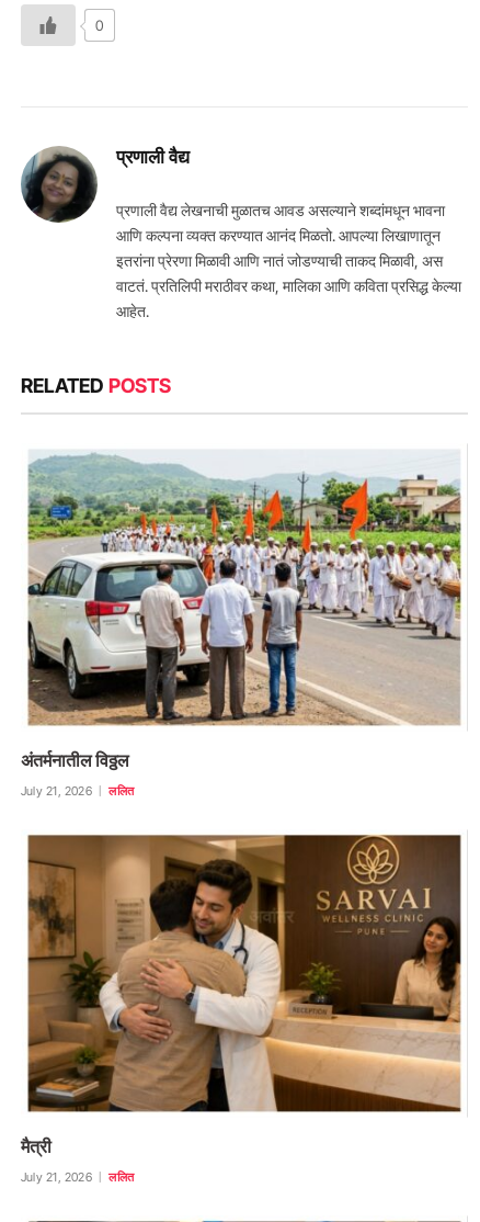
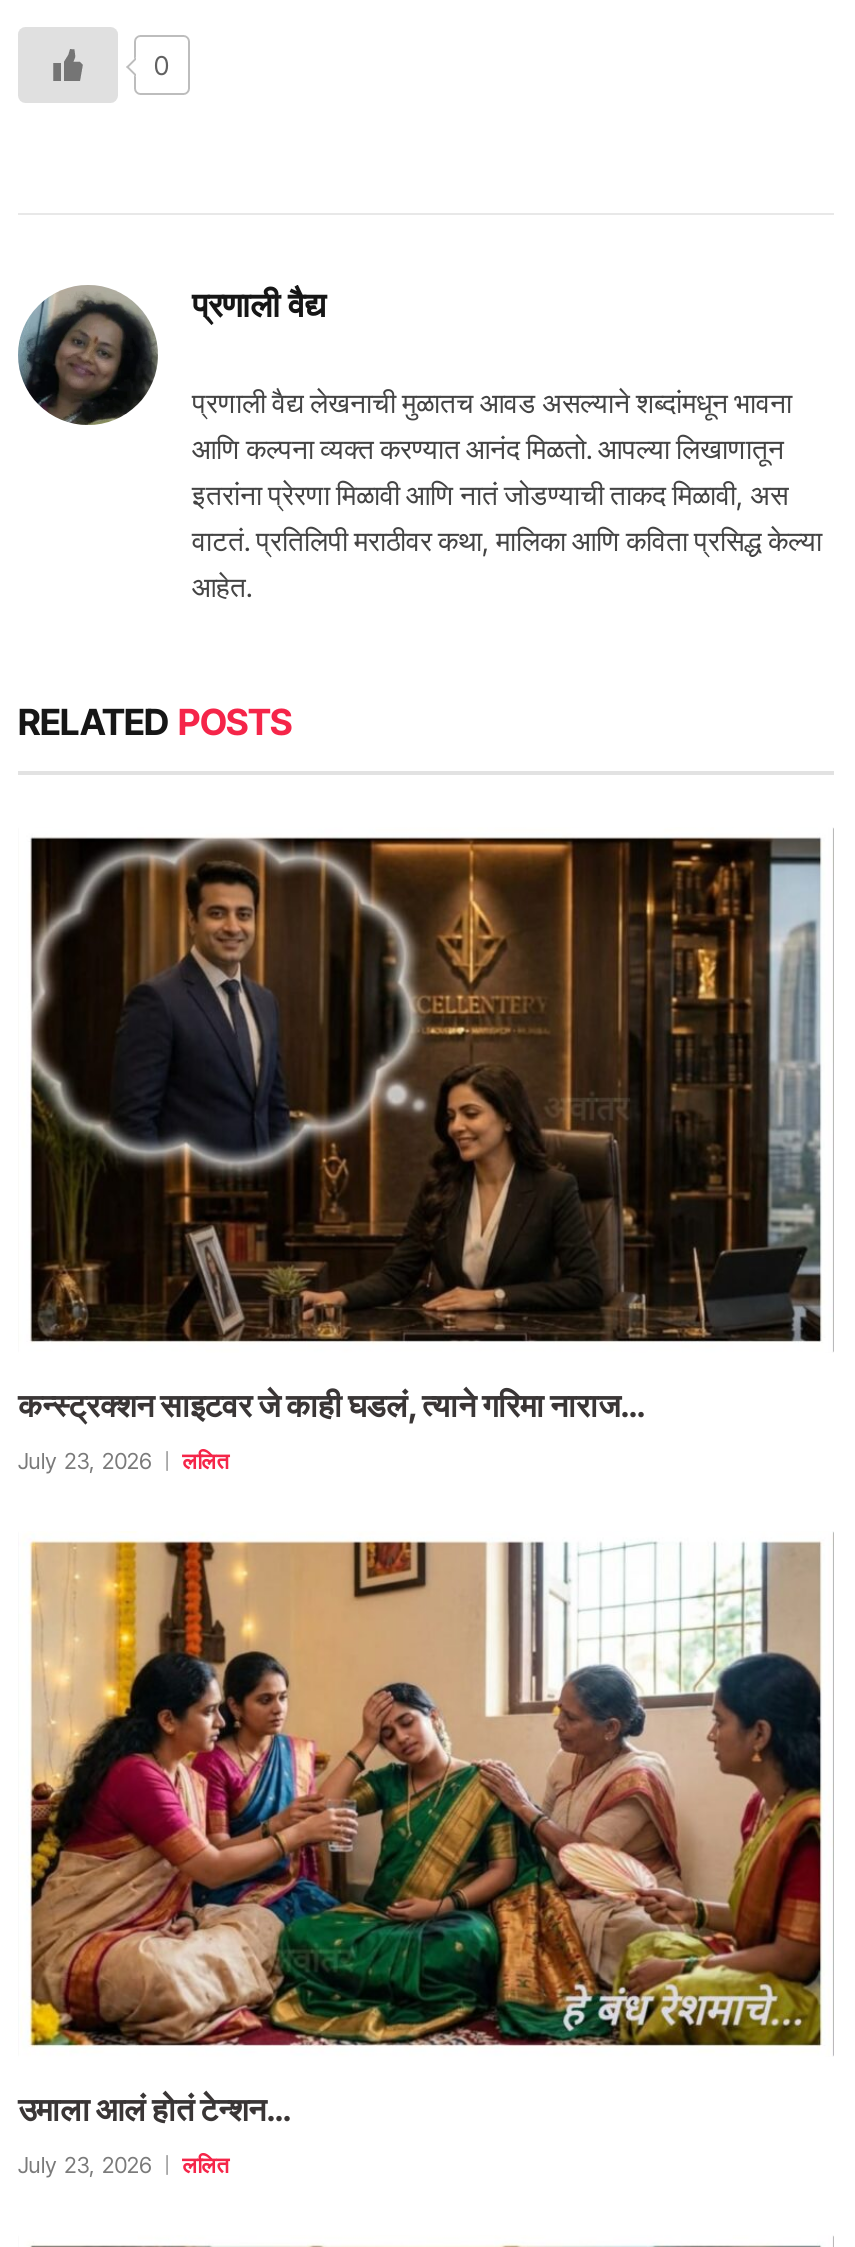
- [image]
- अंतर्मनातील विठ्ठल
+ [image]
+ कन्स्ट्रक्शन साइटवर जे काही घडलं, त्याने गरिमा नाराज…

- July 21, 2026 ललित
+ July 23, 2026 ललित

- [image]
- मैत्री
+ [image]
+ उमाला आलं होतं टेन्शन…

- July 21, 2026 ललित
+ July 23, 2026 ललित
